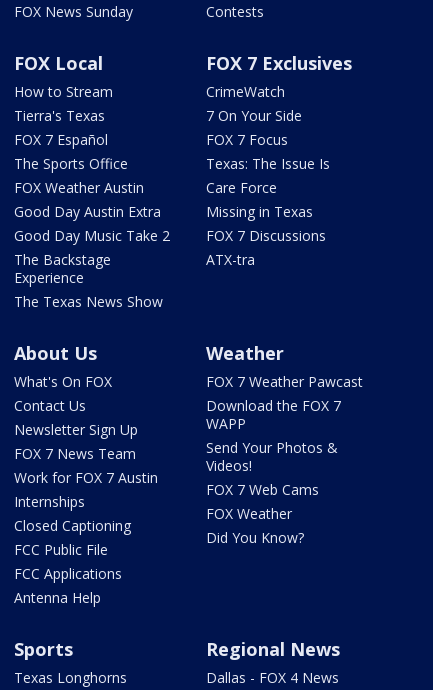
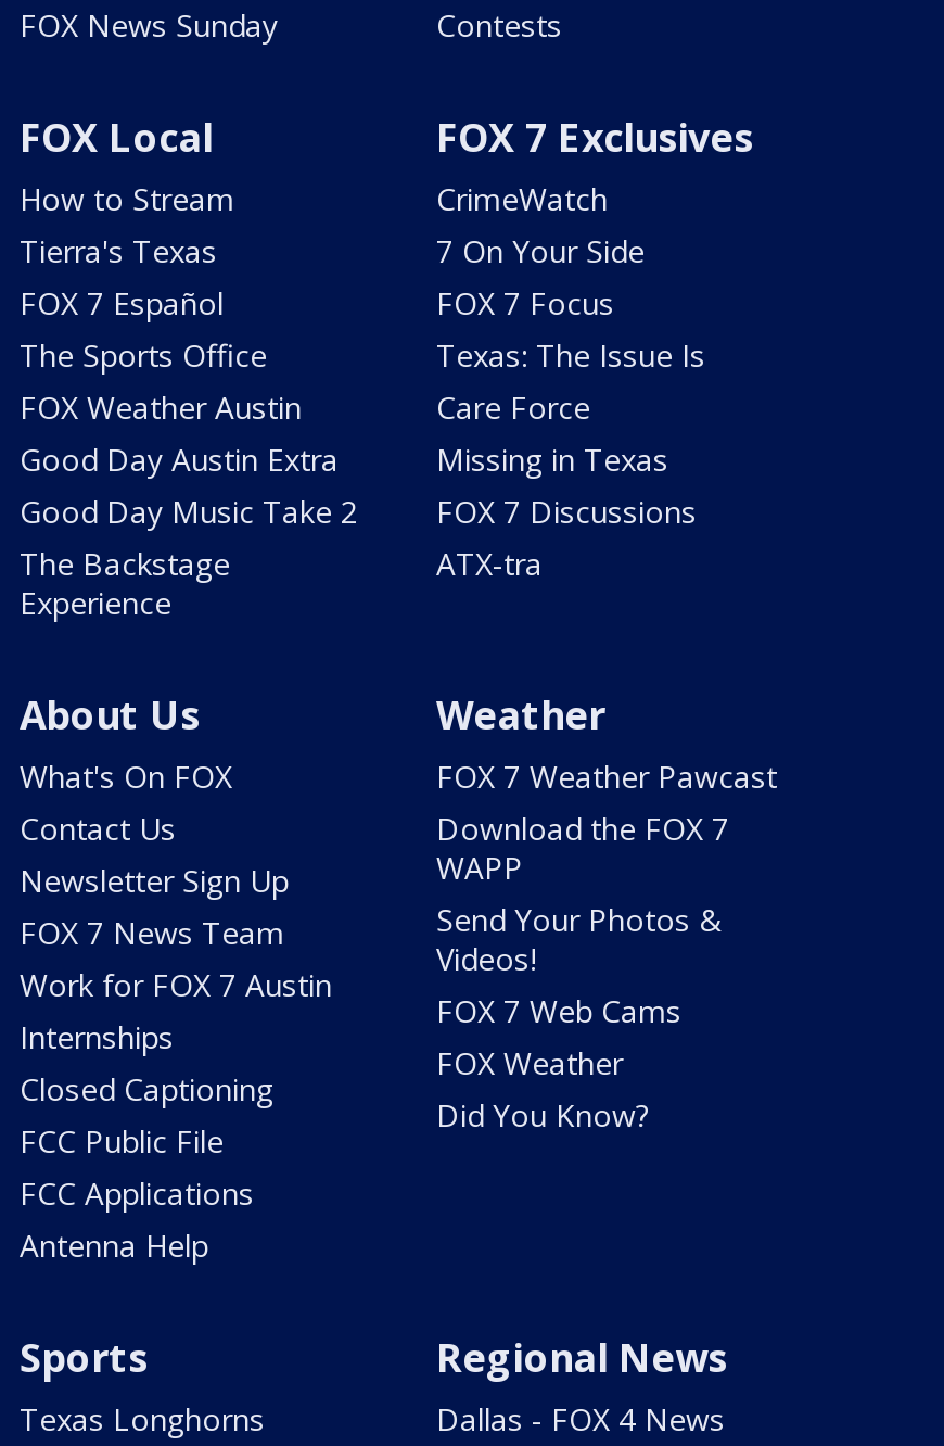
- The Texas News Show
